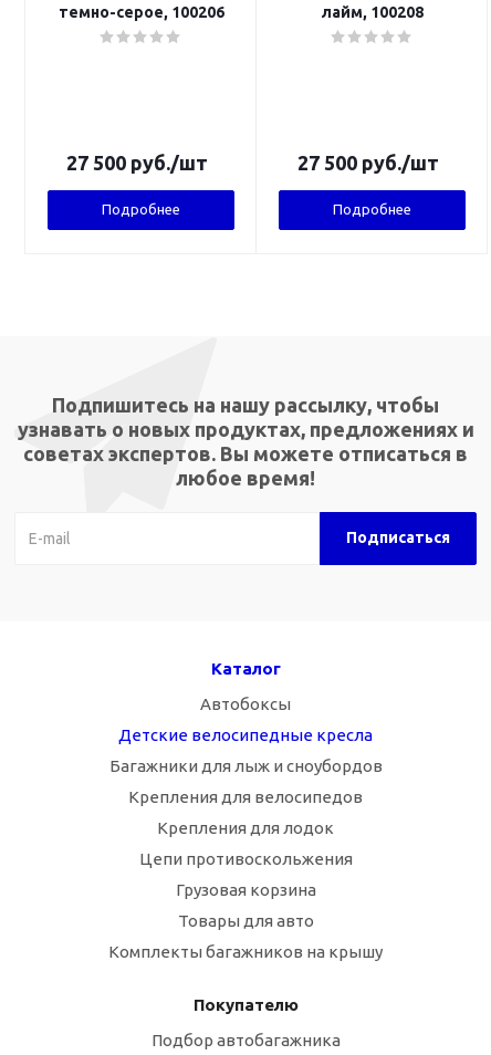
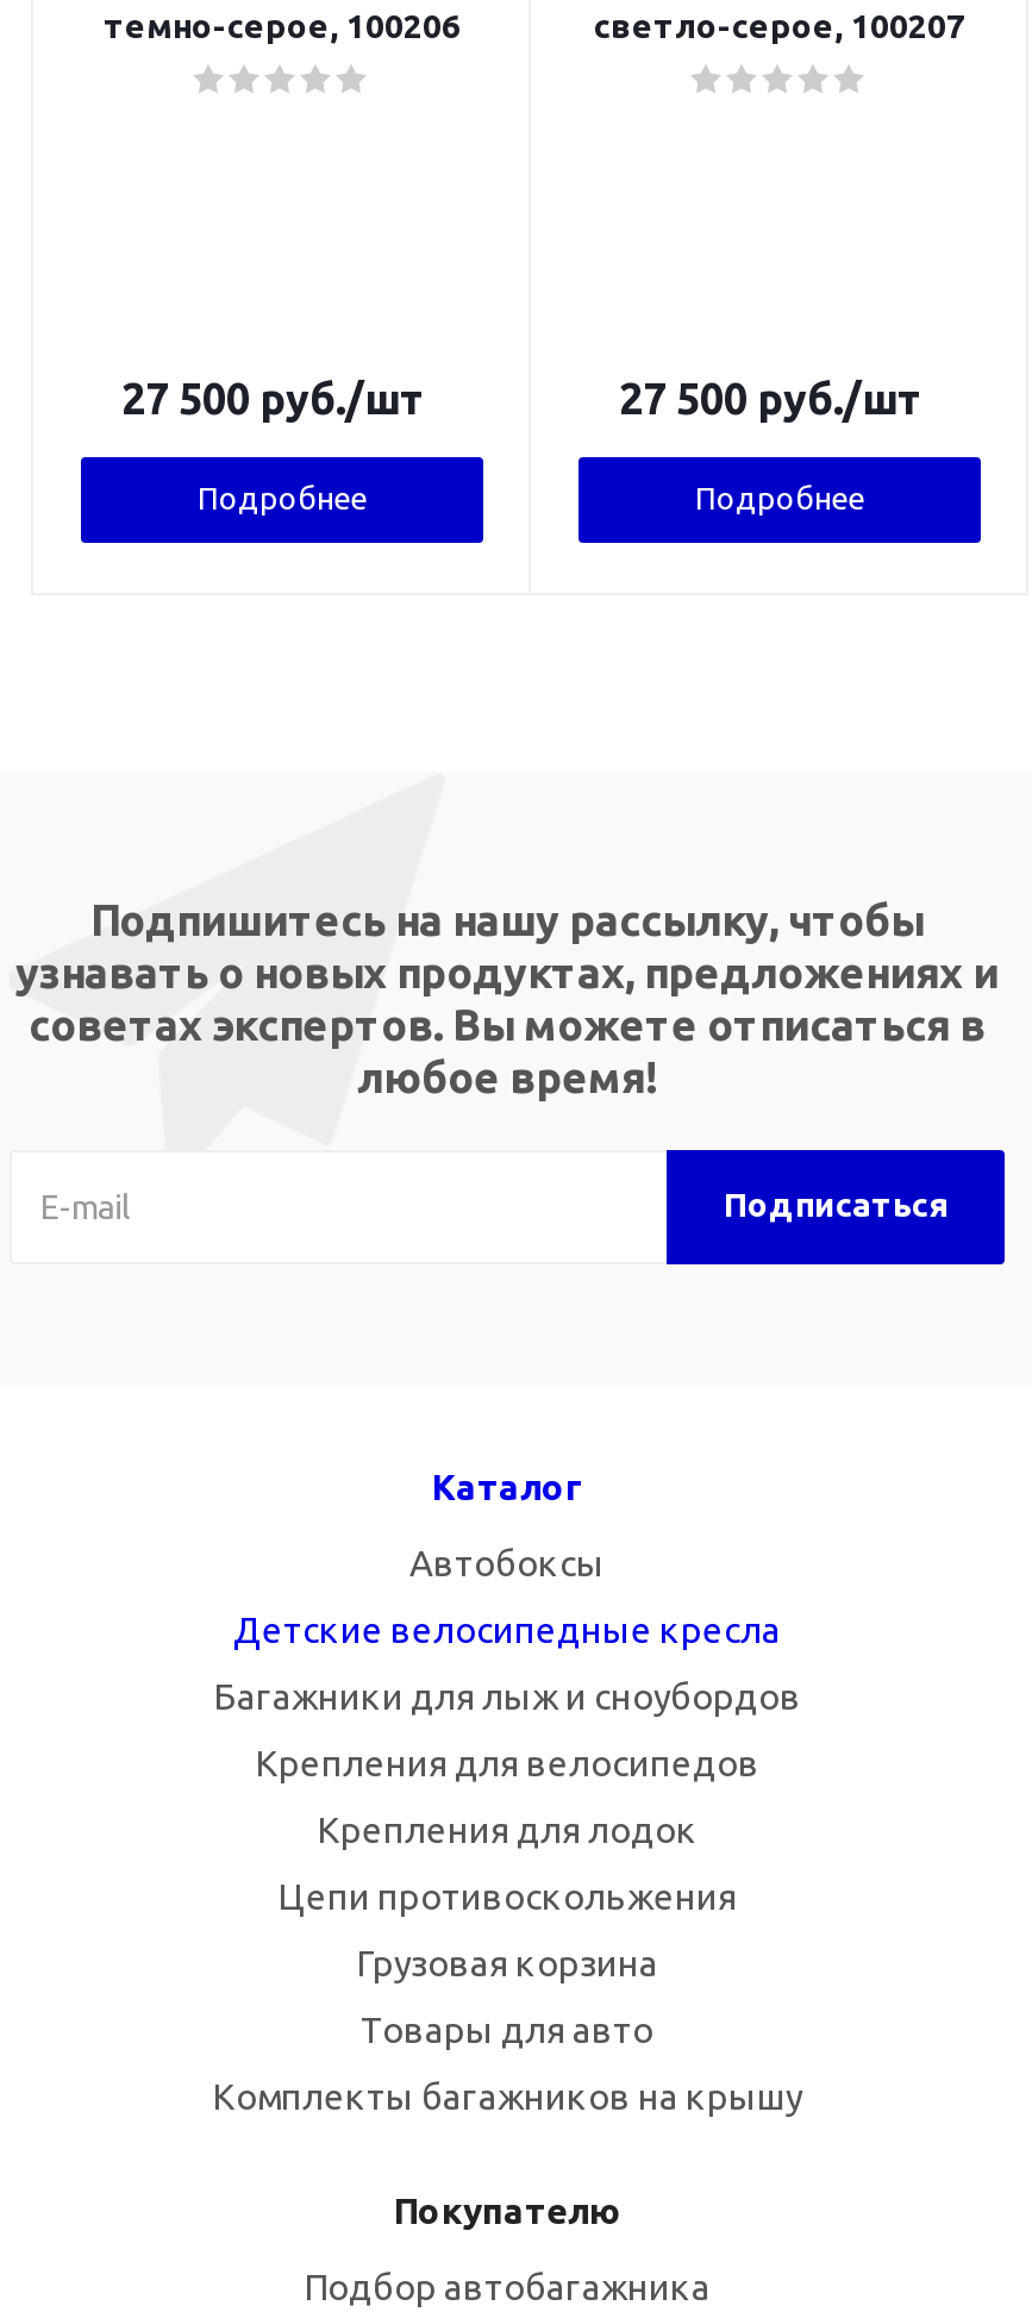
- лайм, 100208
+ светло-серое, 100207
